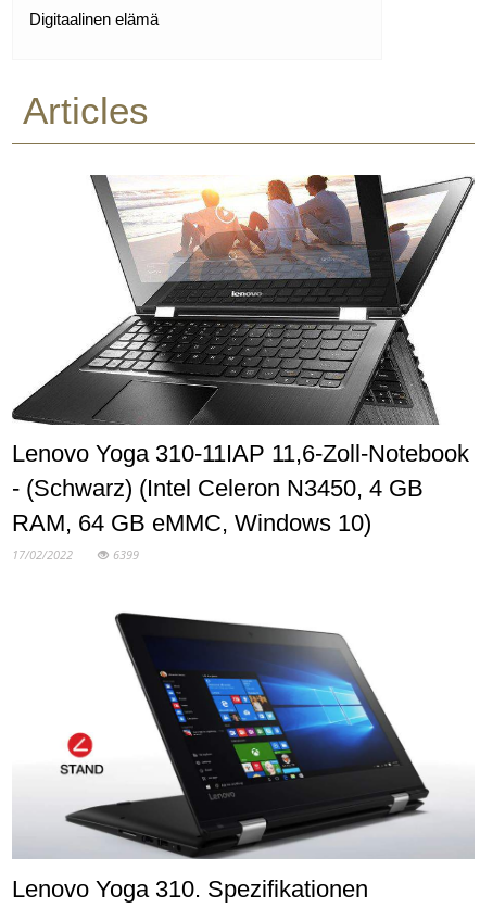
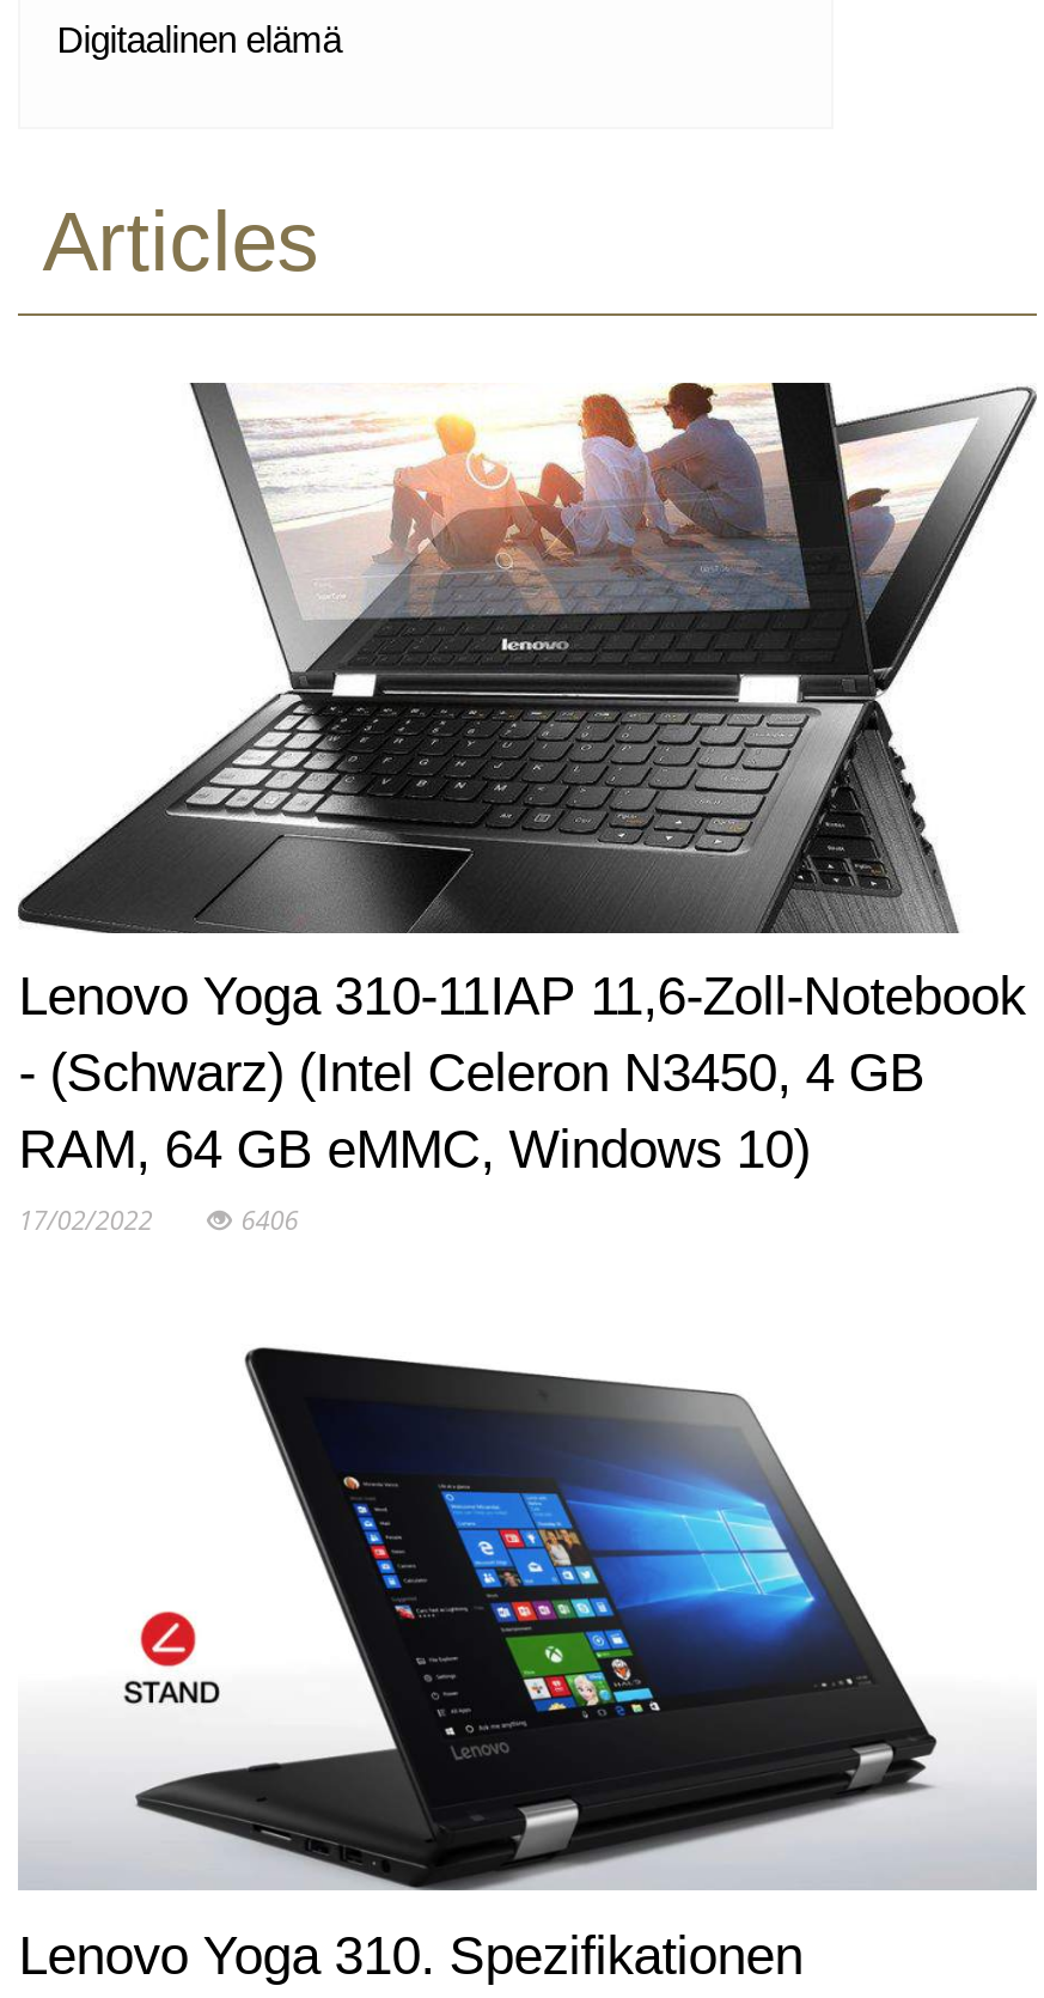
- 6399
+ 6406
